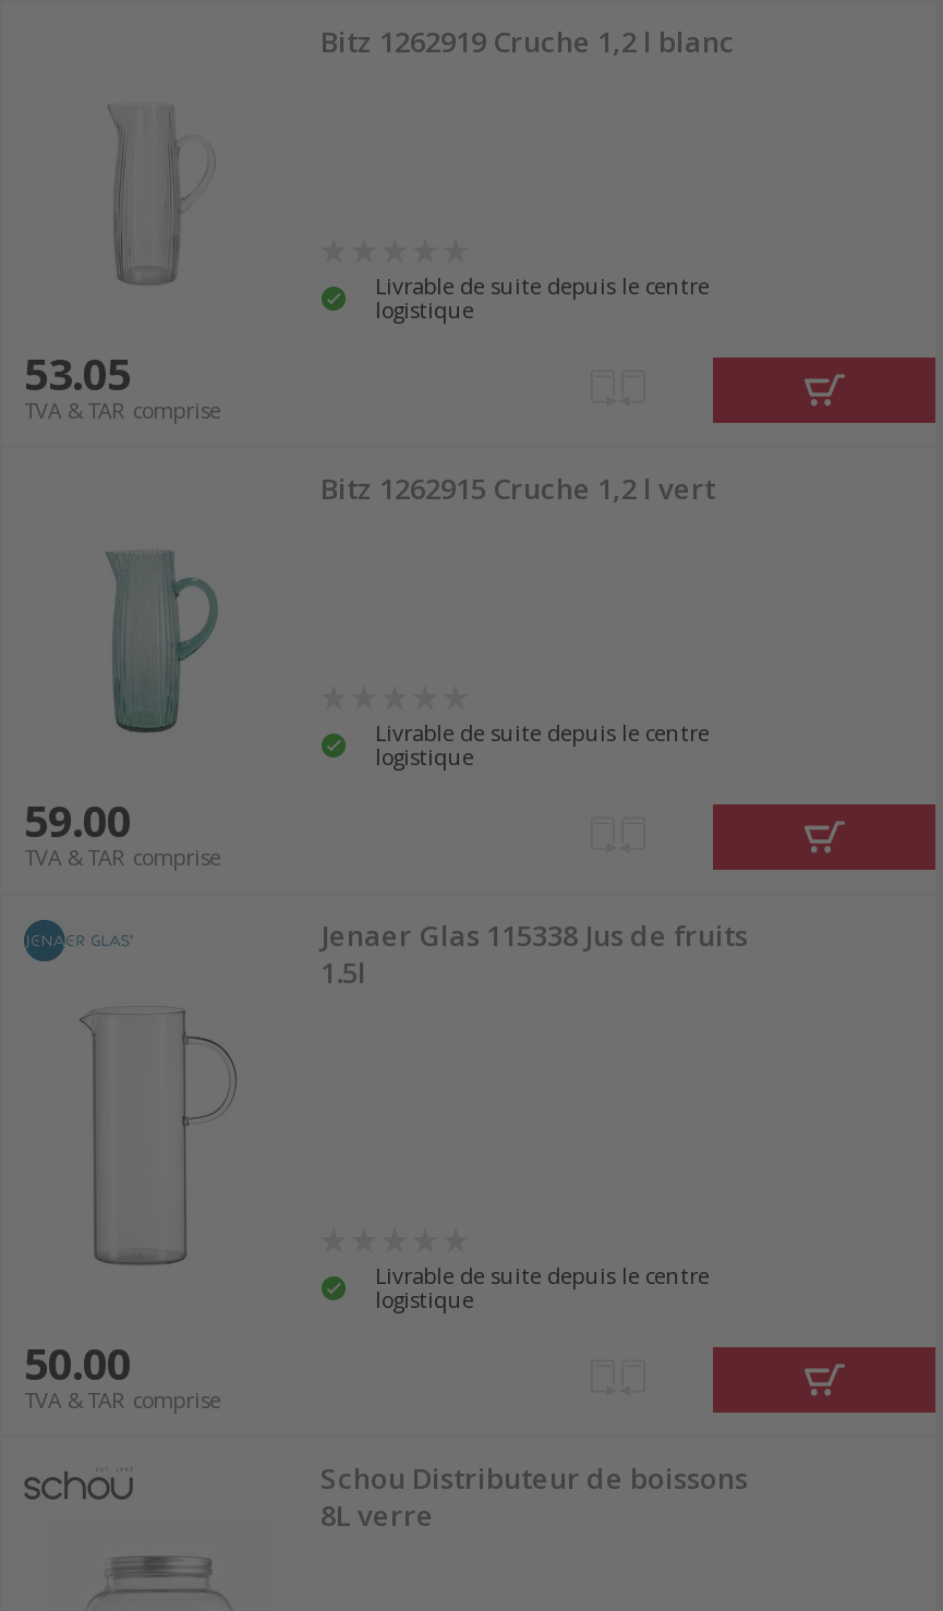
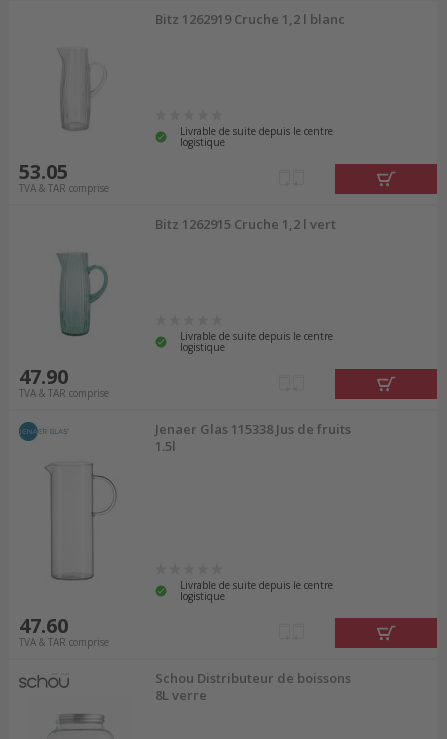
- 59.00
+ 47.90

- 50.00
+ 47.60
